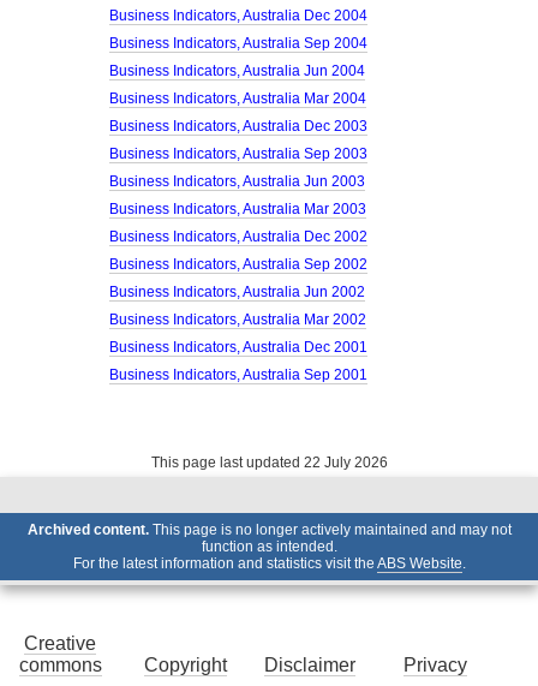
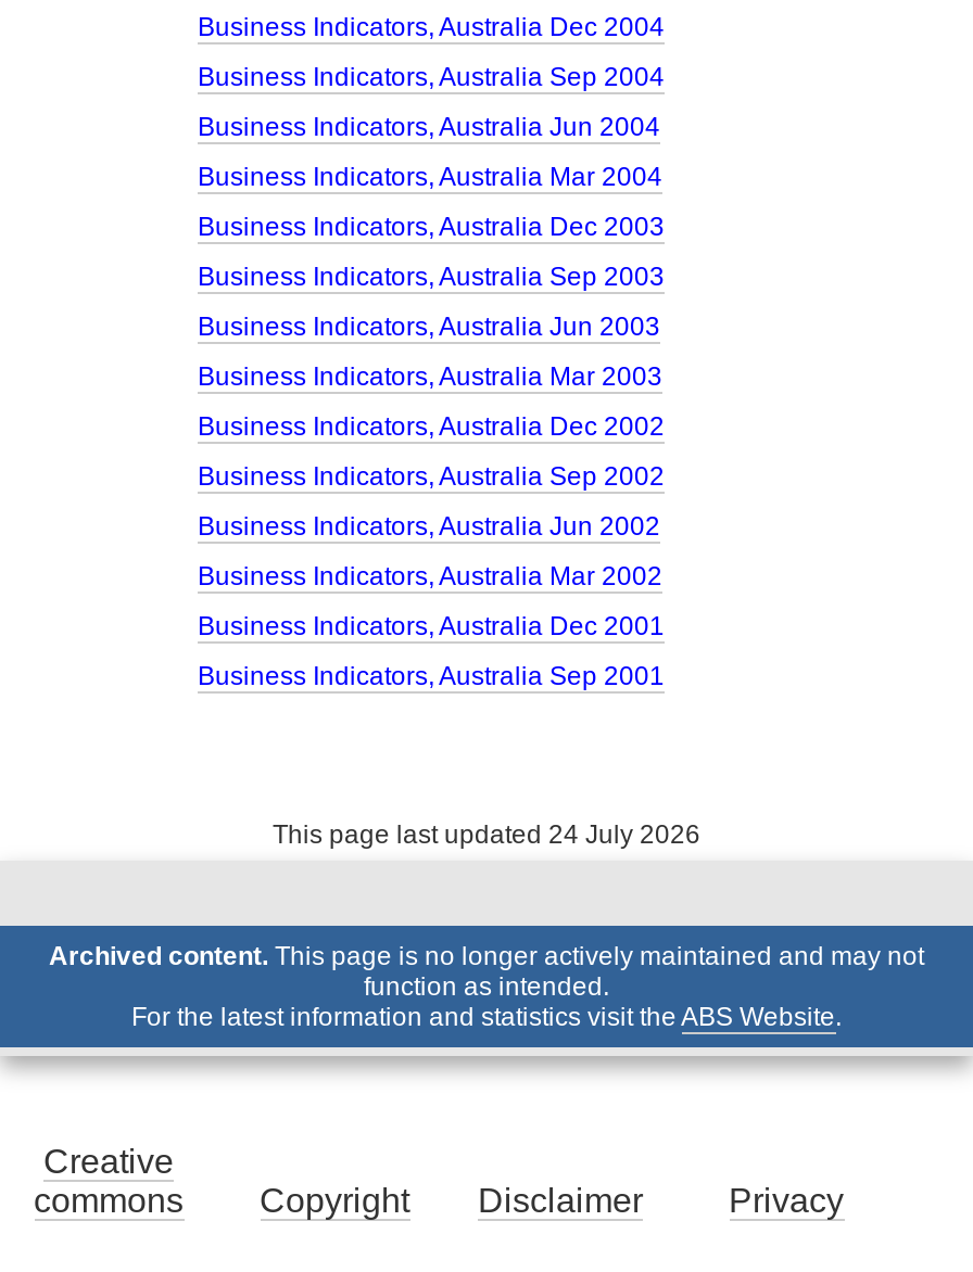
- This page last updated 22 July 2026
+ This page last updated 24 July 2026
